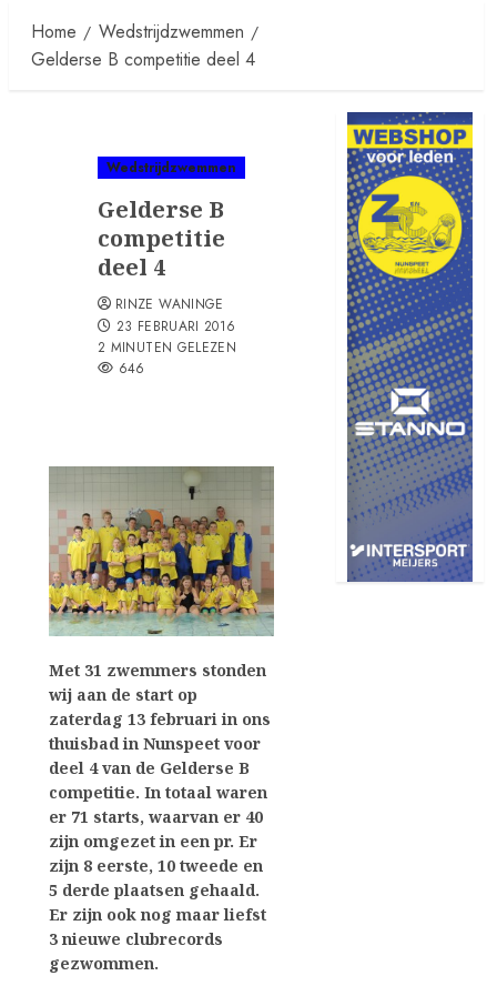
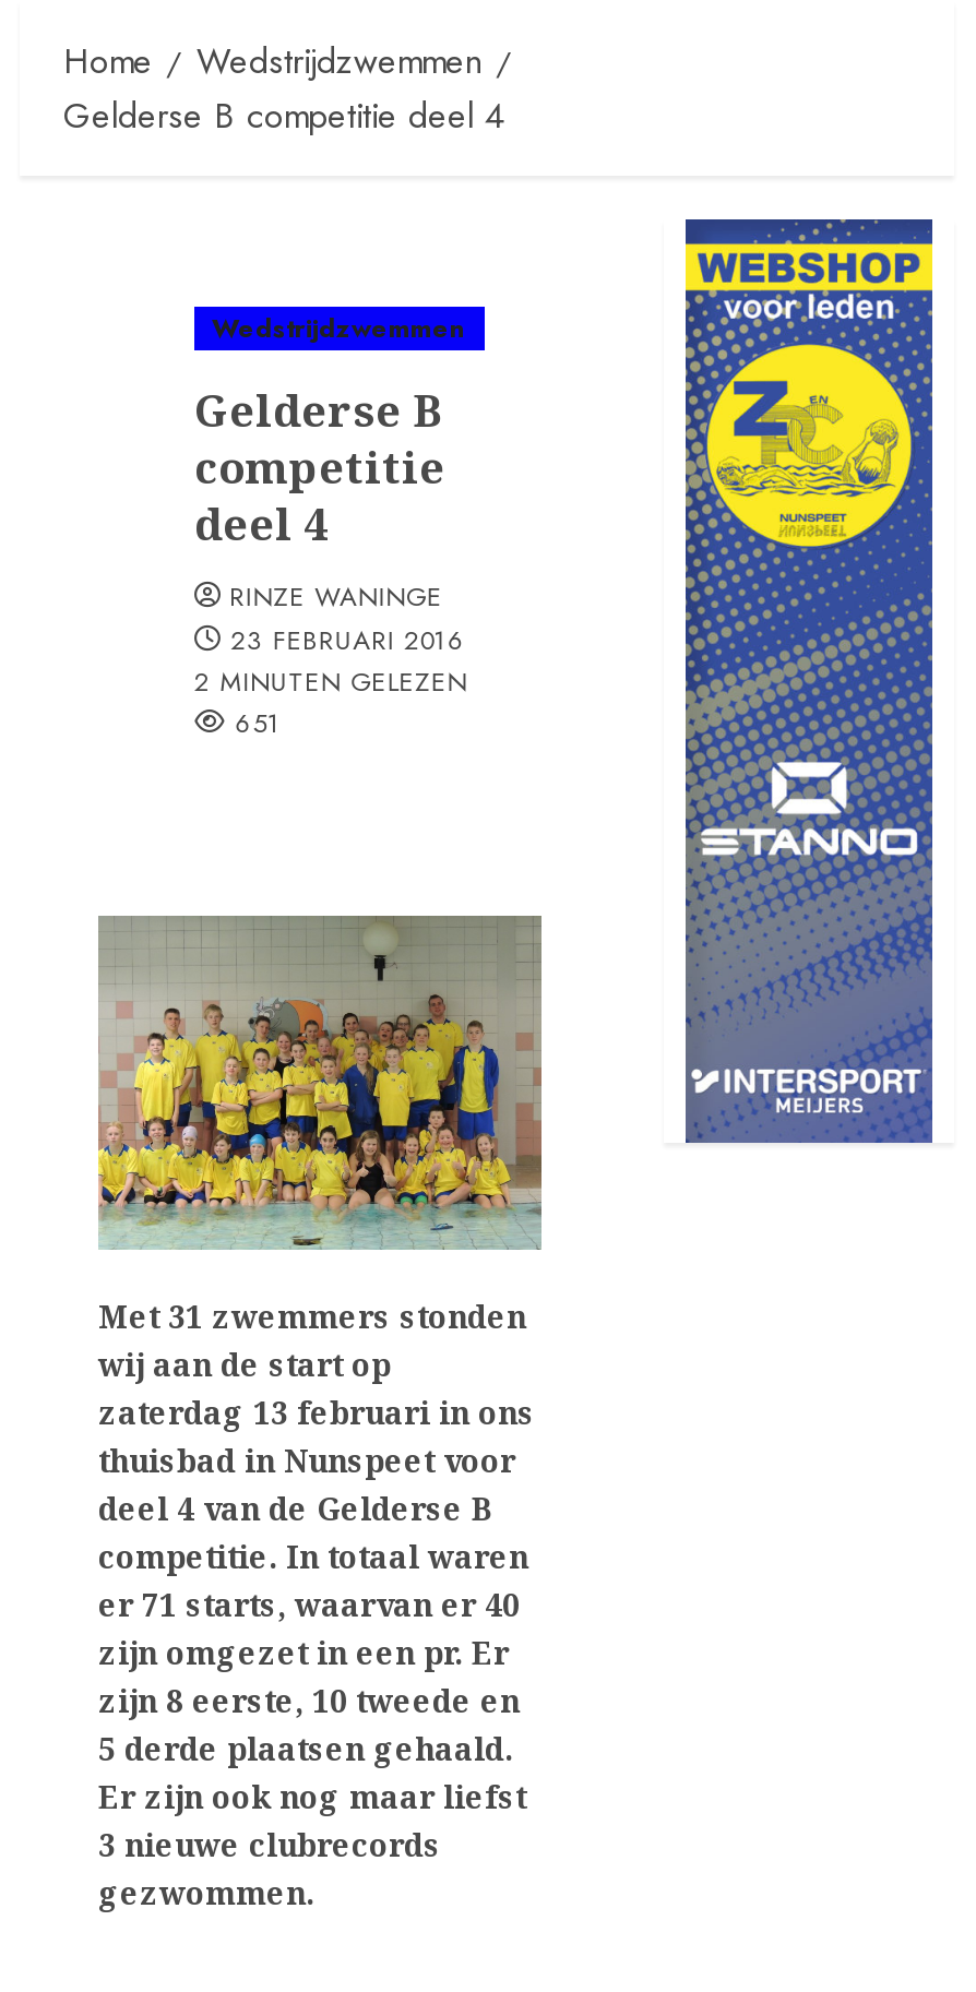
- 646
+ 651
